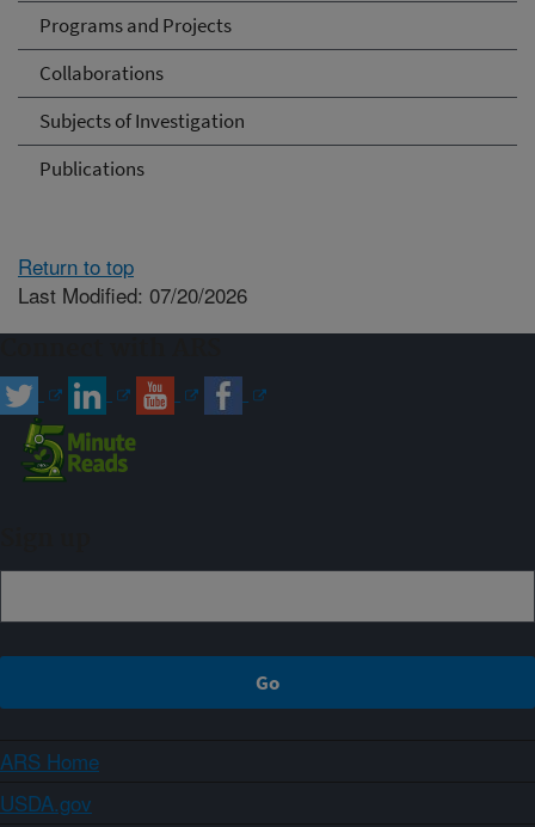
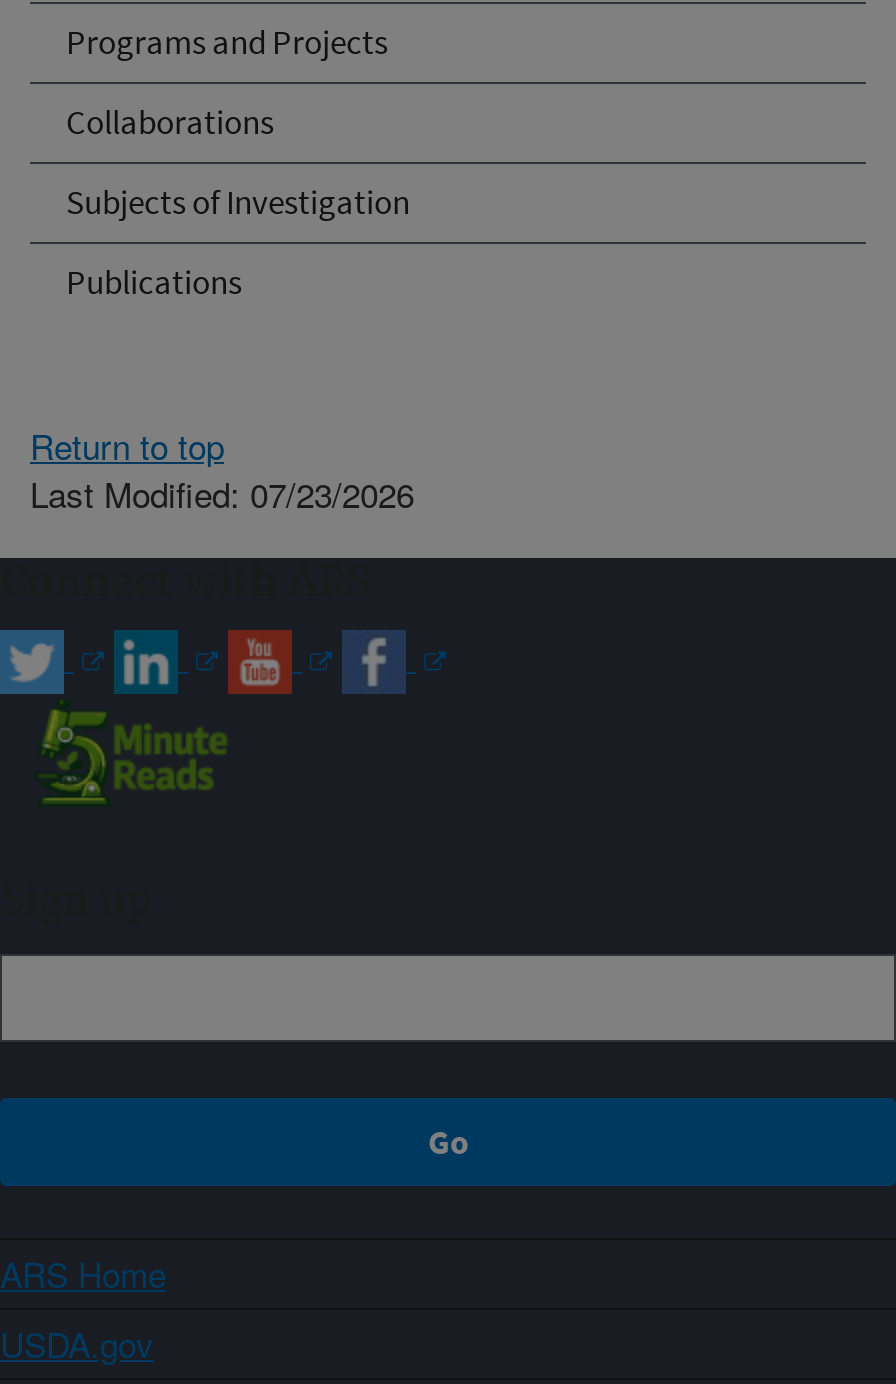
- Last Modified: 07/20/2026
+ Last Modified: 07/23/2026
